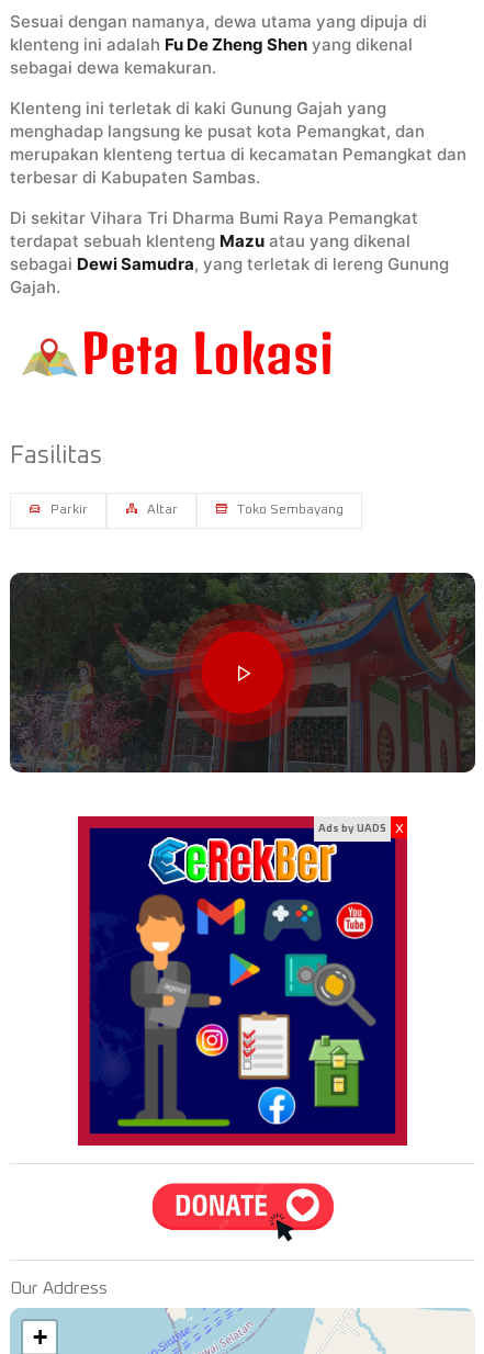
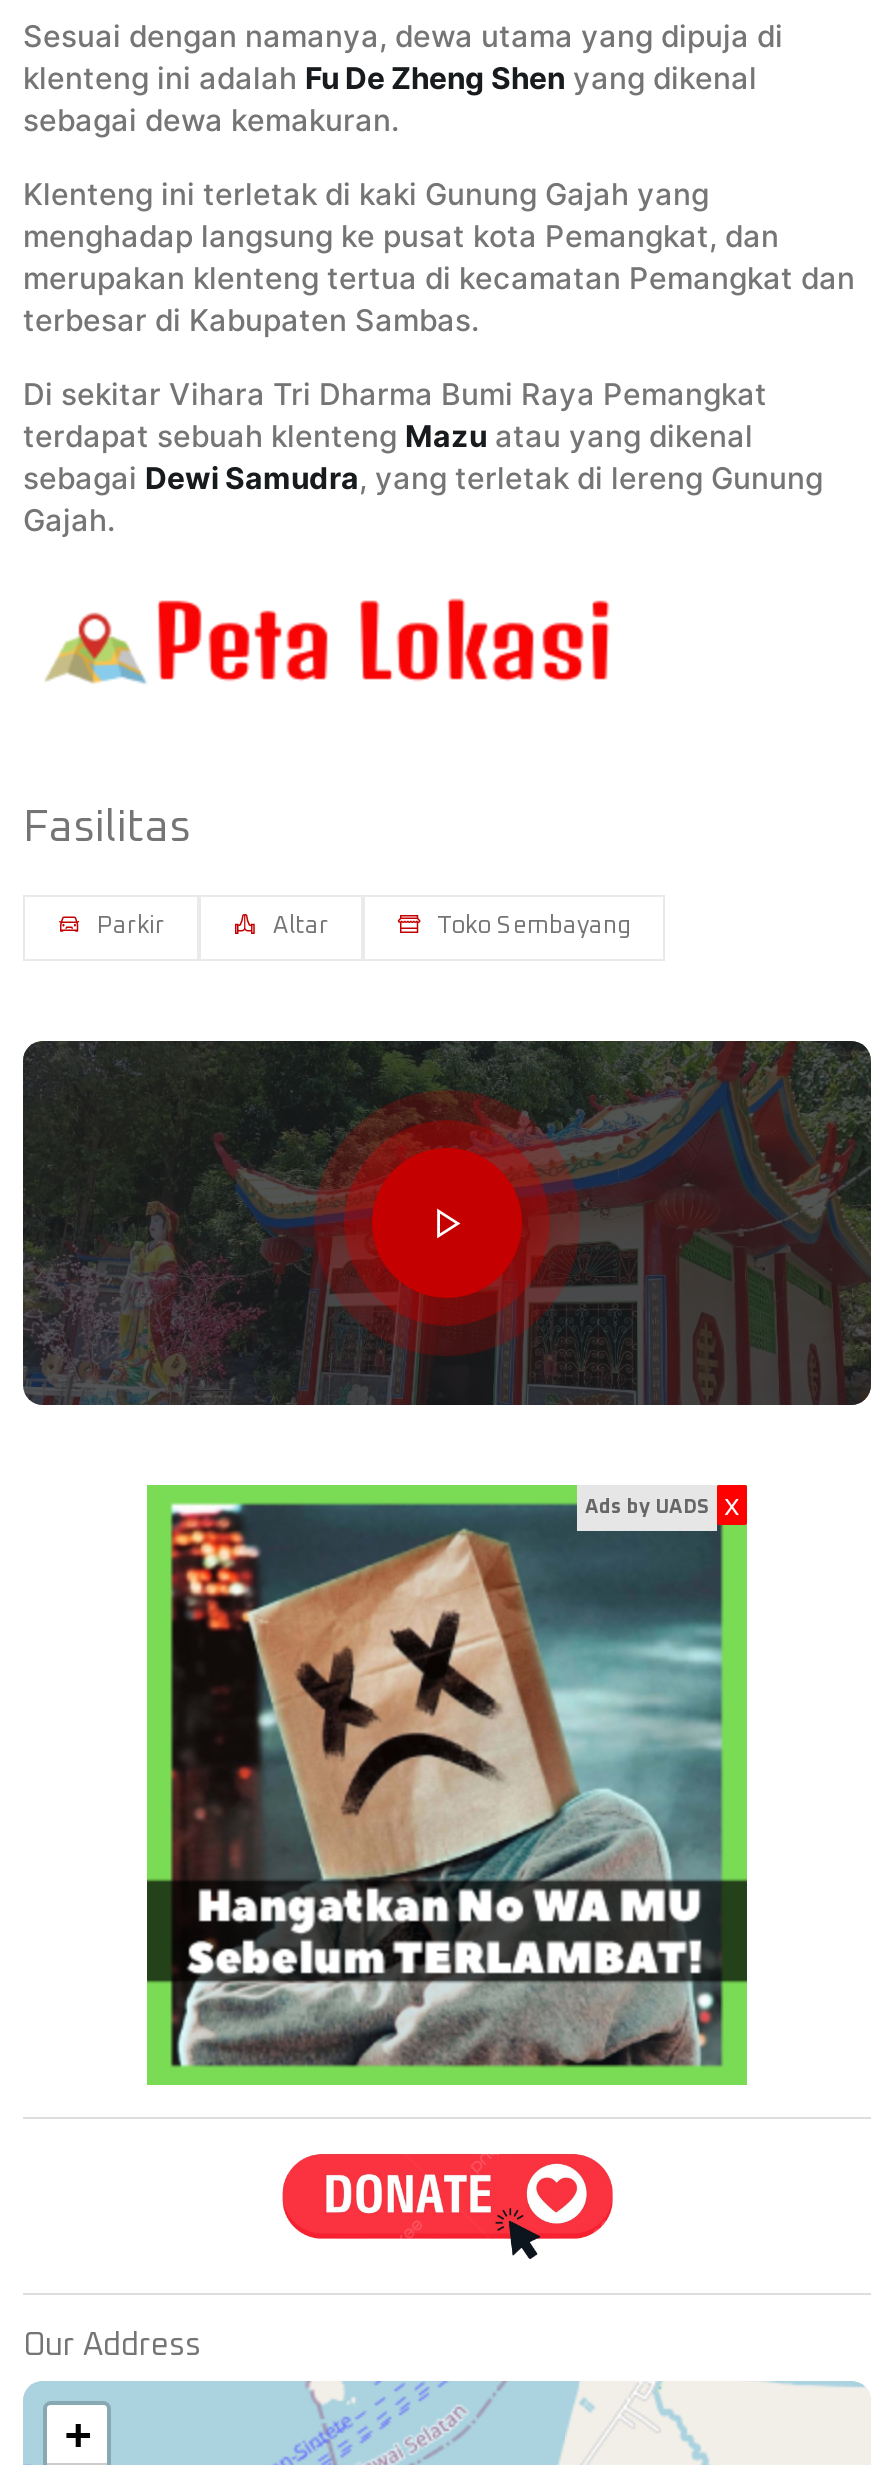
- [image]
+ [image]
